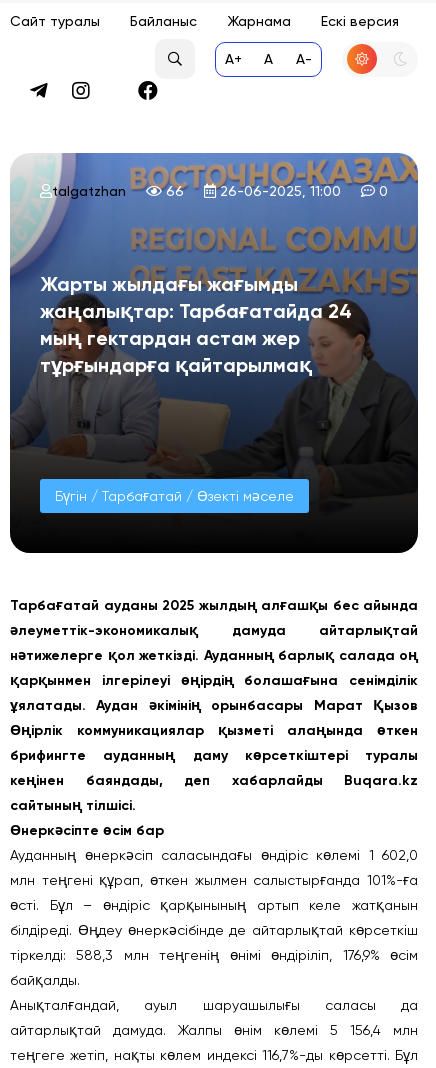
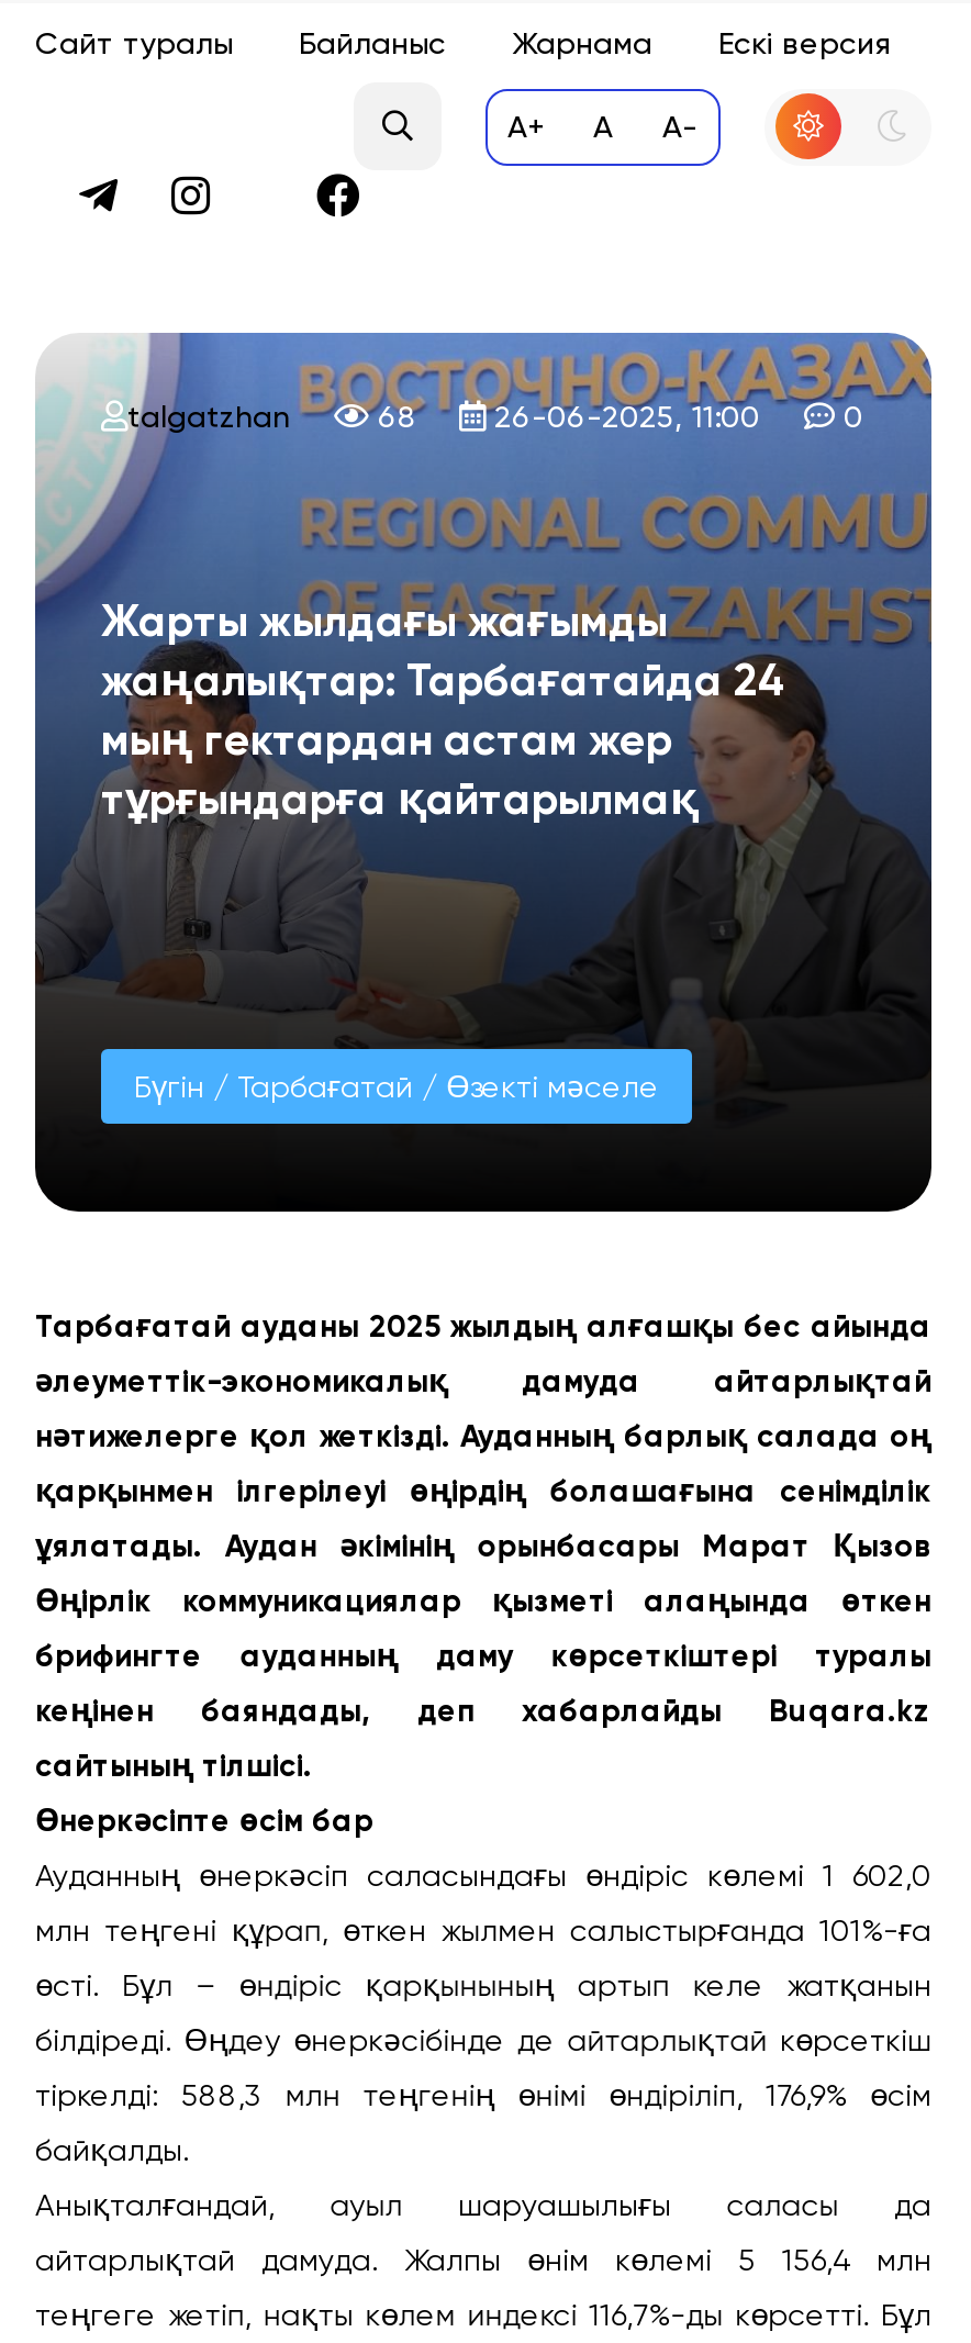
- 66 26-06-2025, 11:00
+ 68 26-06-2025, 11:00
